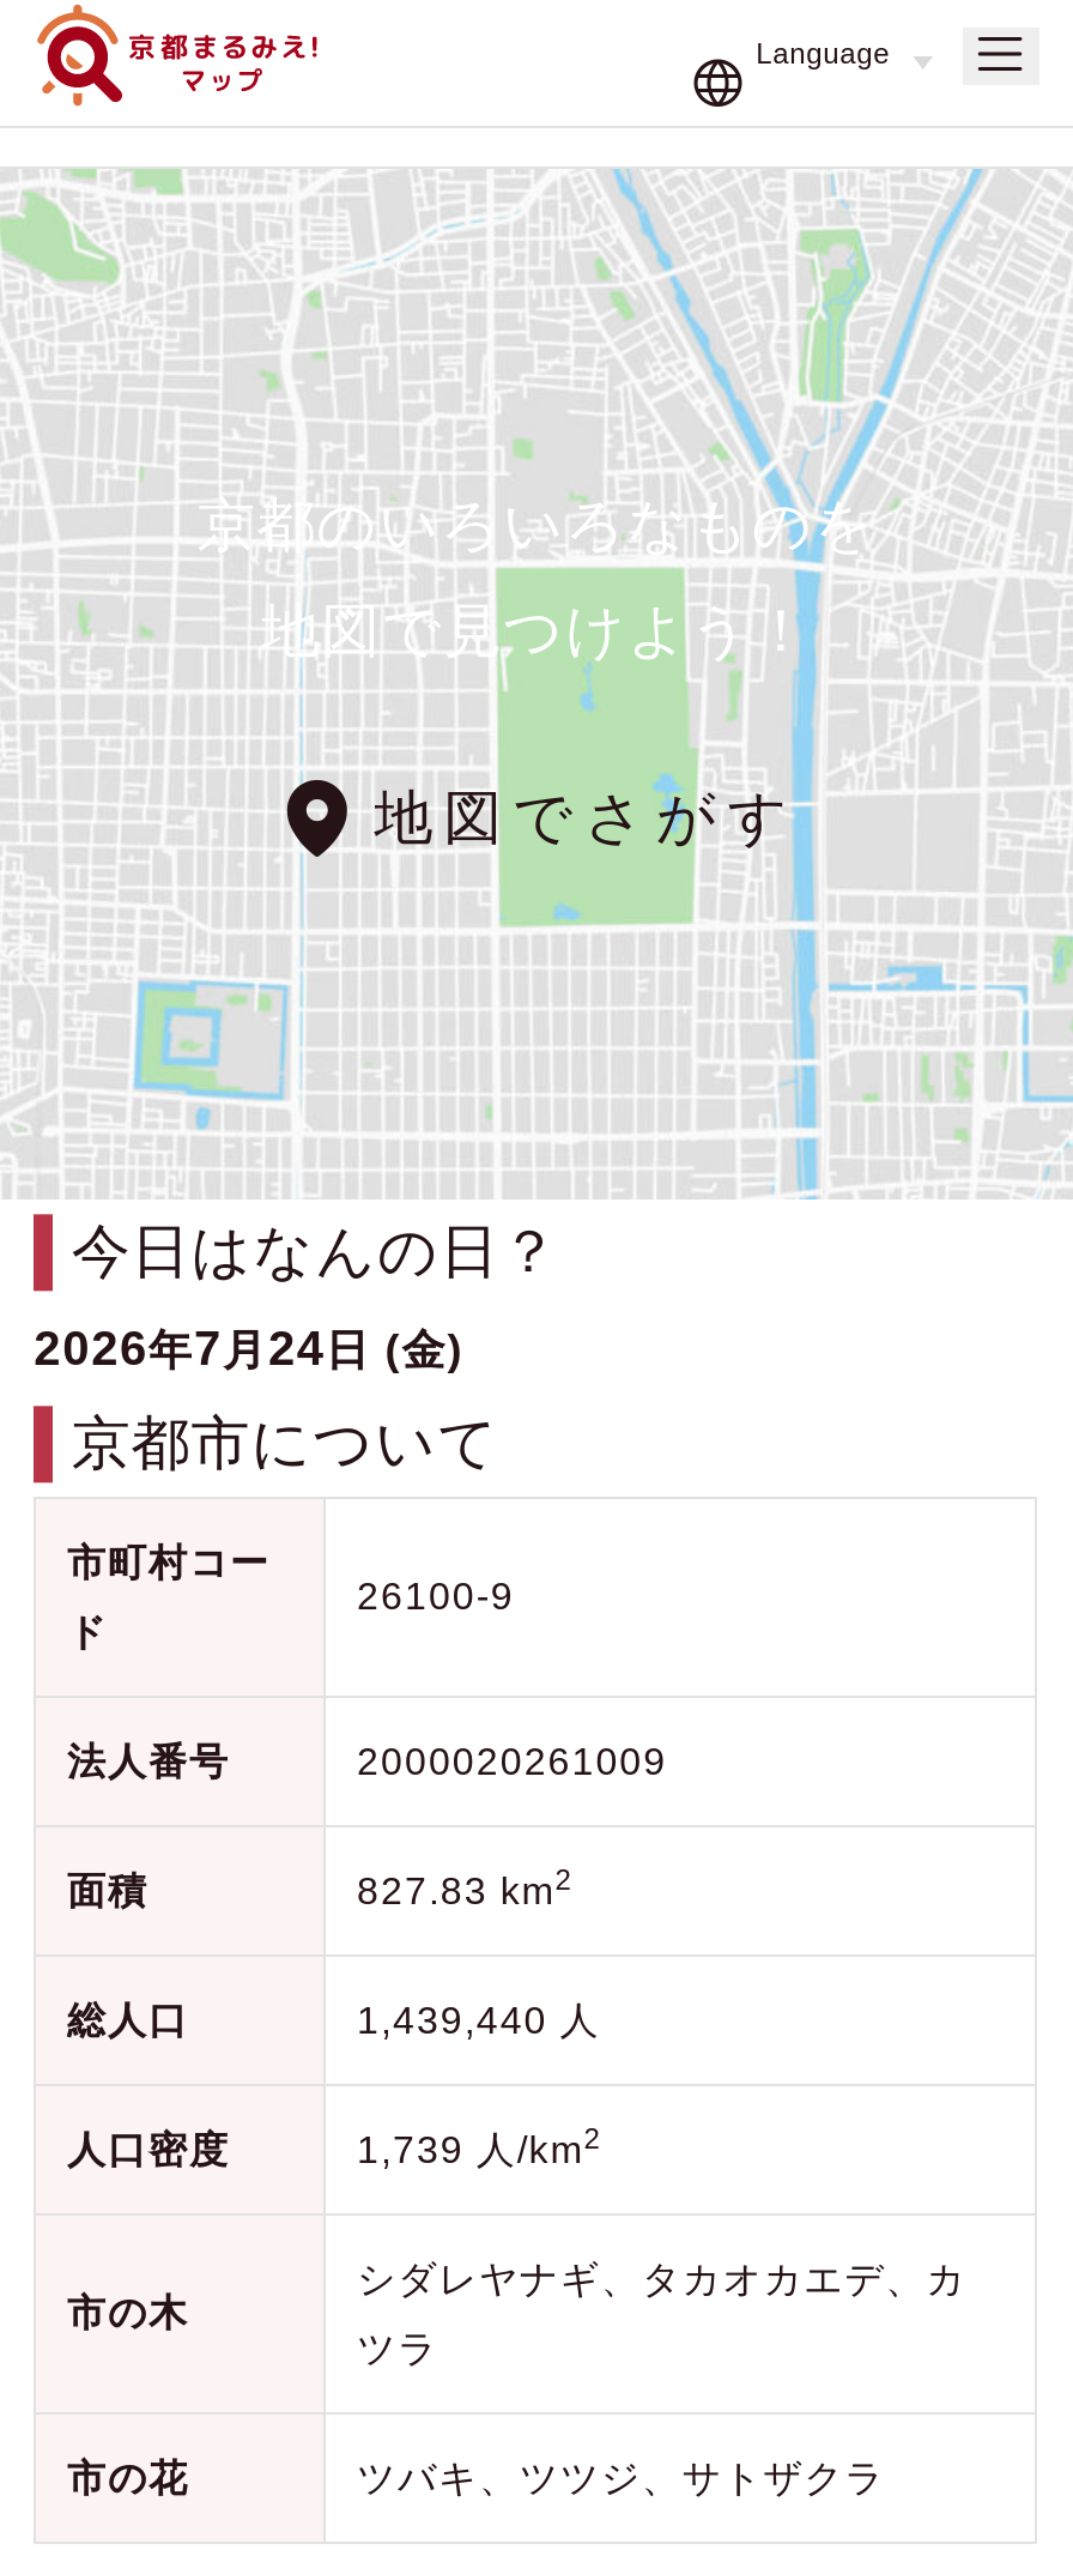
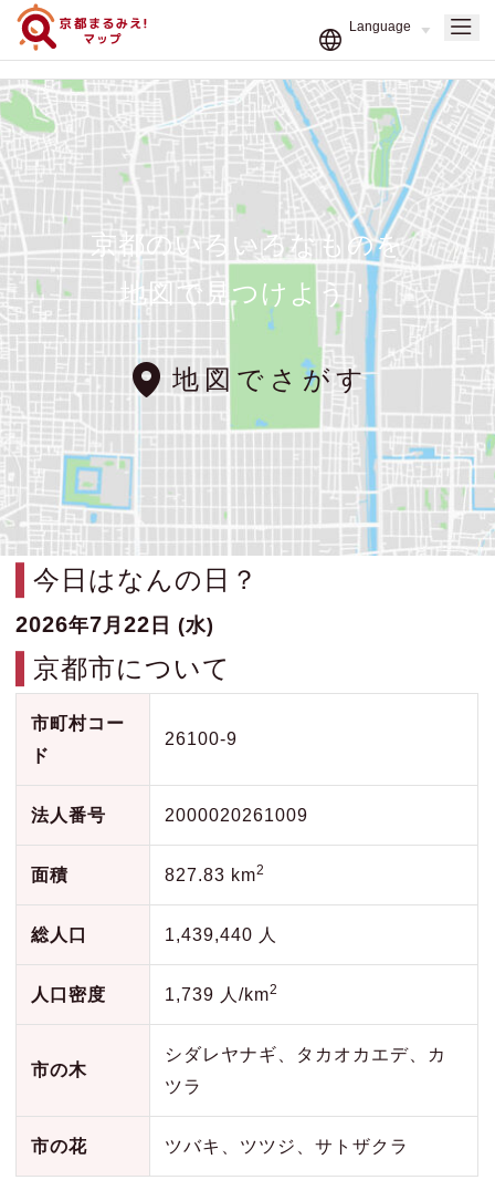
- 2026年7月24日 (金)
+ 2026年7月22日 (水)
